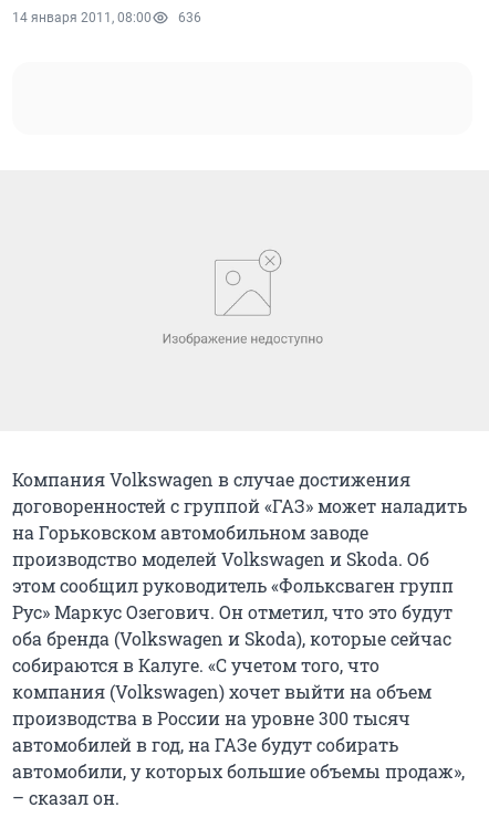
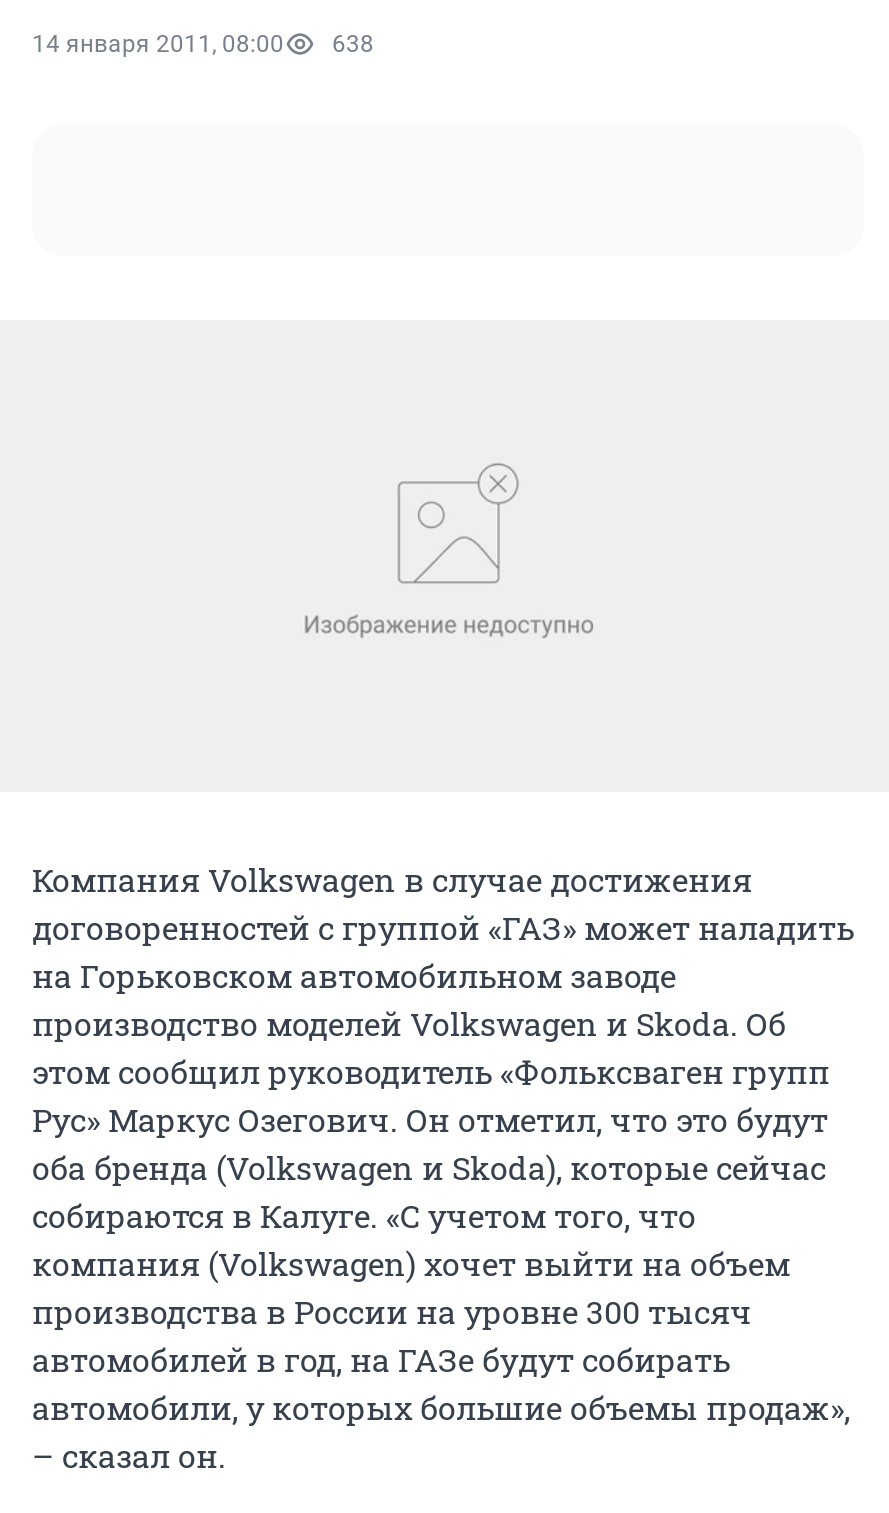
- 14 января 2011, 08:00 636
+ 14 января 2011, 08:00 638
